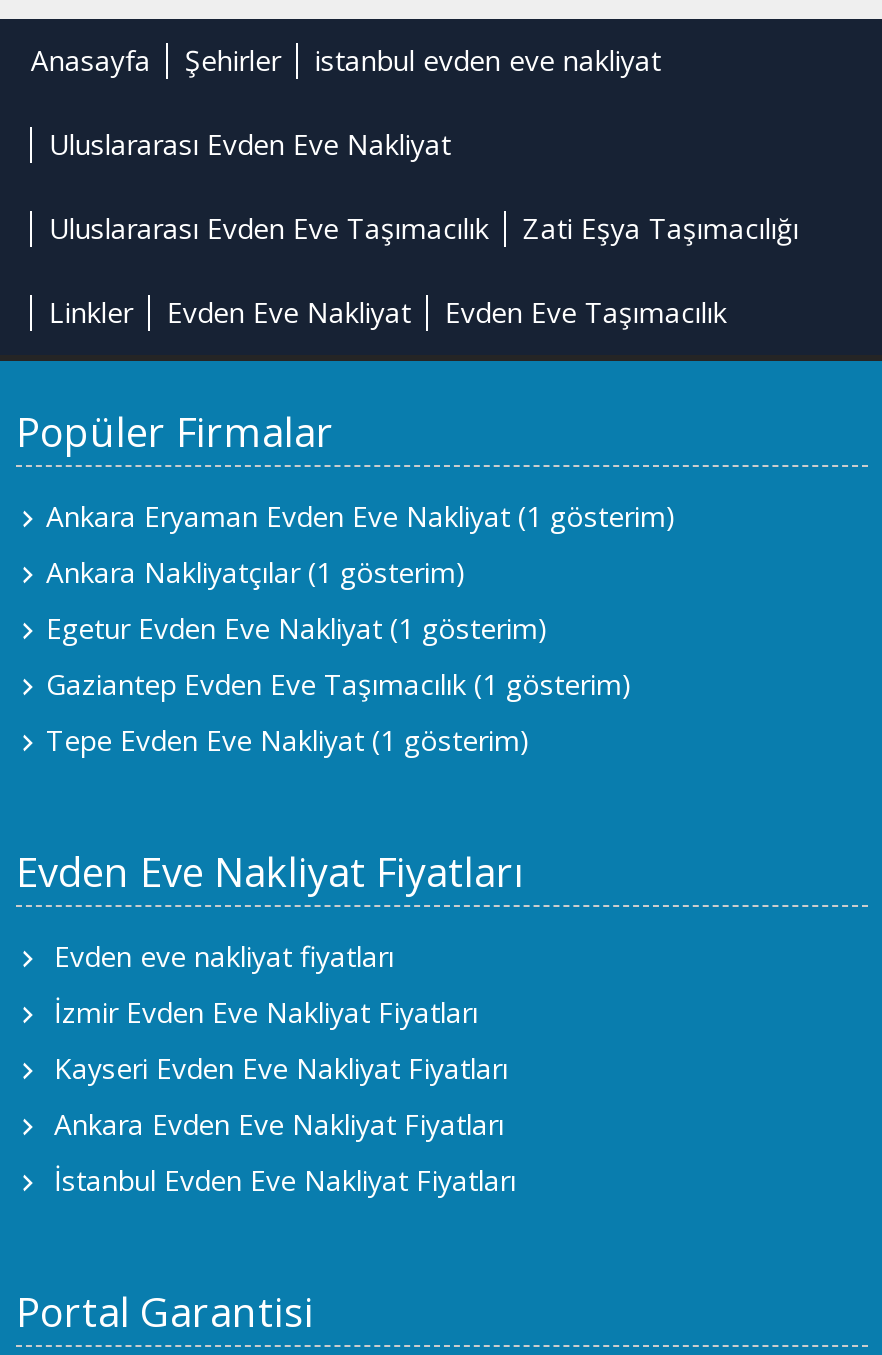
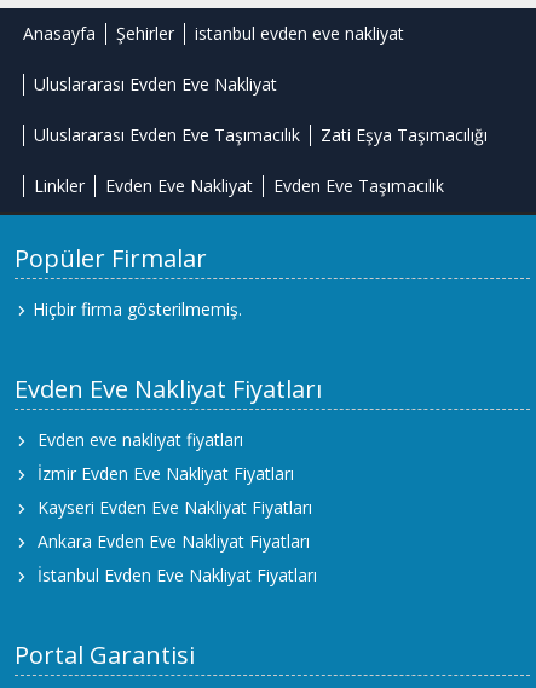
- Ankara Eryaman Evden Eve Nakliyat (1 gösterim)
- Ankara Nakliyatçılar (1 gösterim)
- Egetur Evden Eve Nakliyat (1 gösterim)
- Gaziantep Evden Eve Taşımacılık (1 gösterim)
- Tepe Evden Eve Nakliyat (1 gösterim)
+ Hiçbir firma gösterilmemiş.
